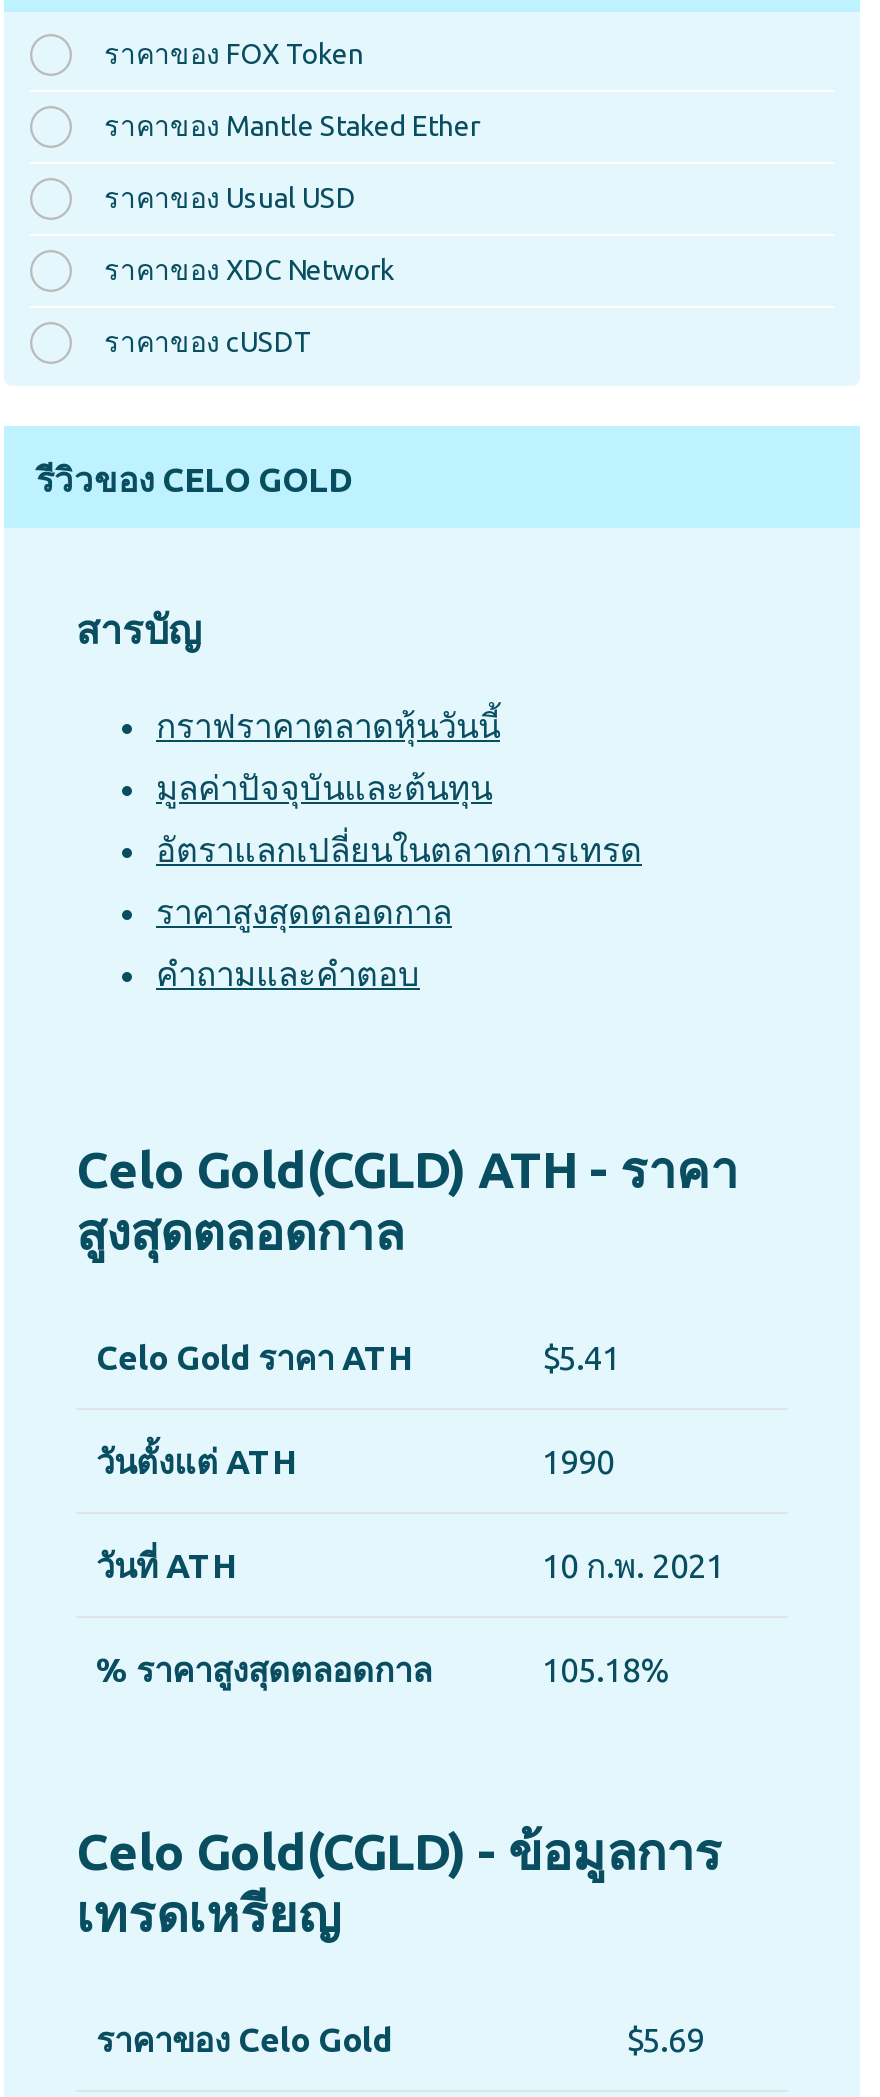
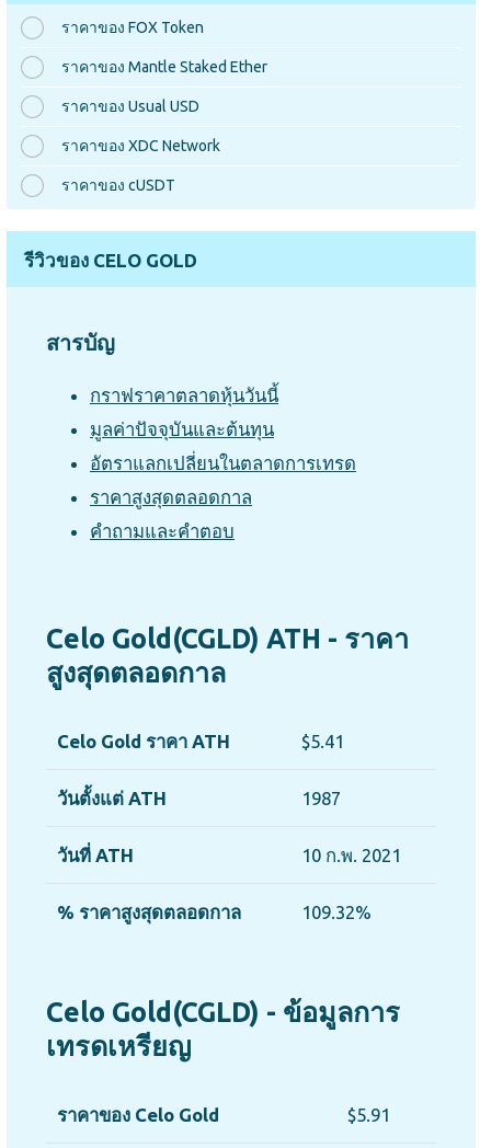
- 1990
+ 1987

- 105.18%
+ 109.32%

- $5.69
+ $5.91
